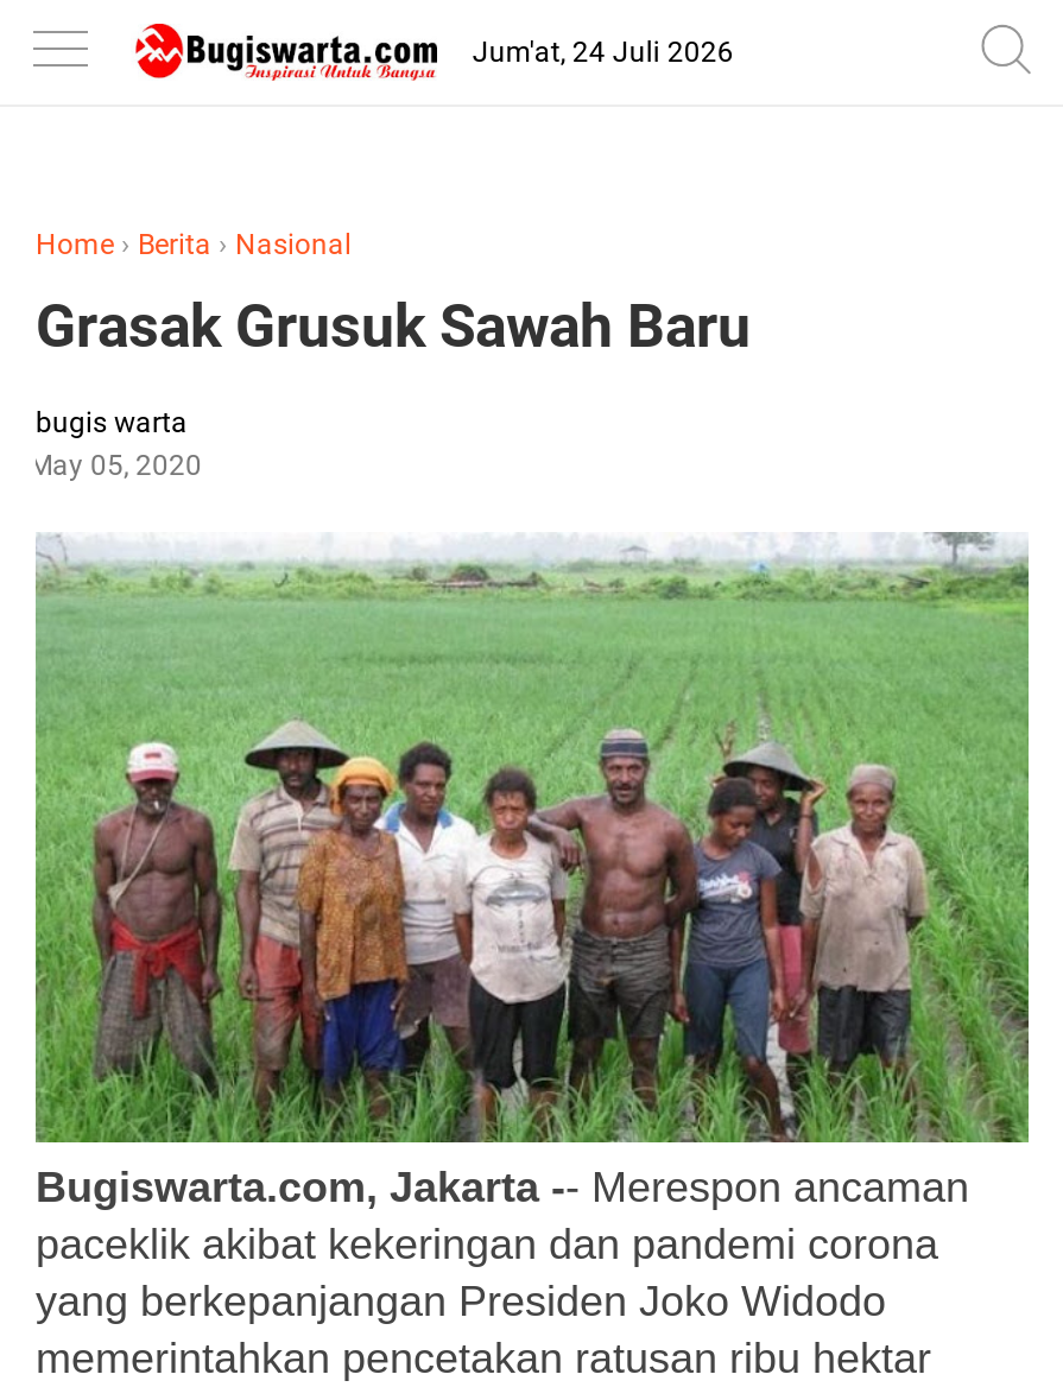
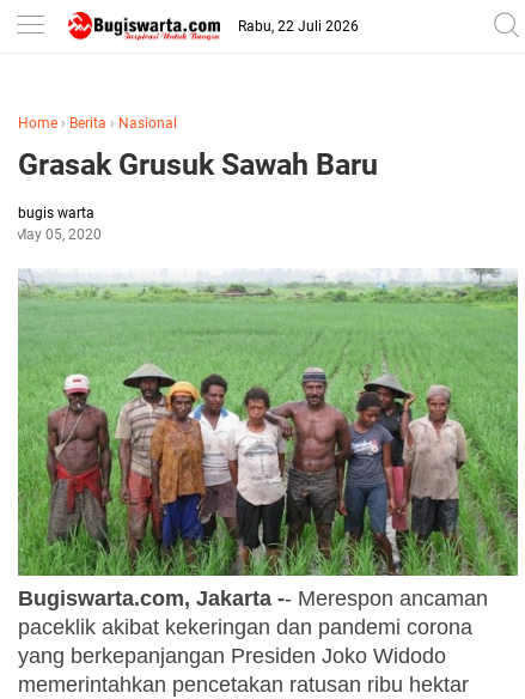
- Jum'at, 24 Juli 2026
+ Rabu, 22 Juli 2026
